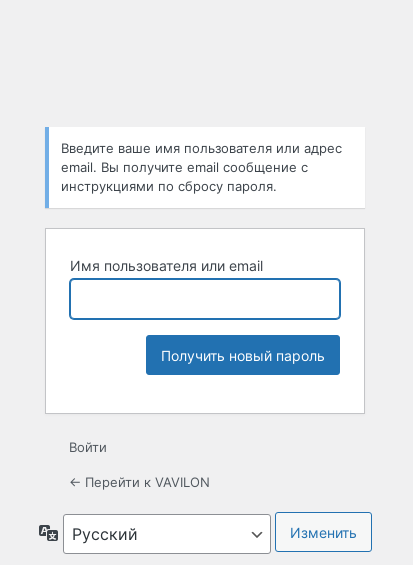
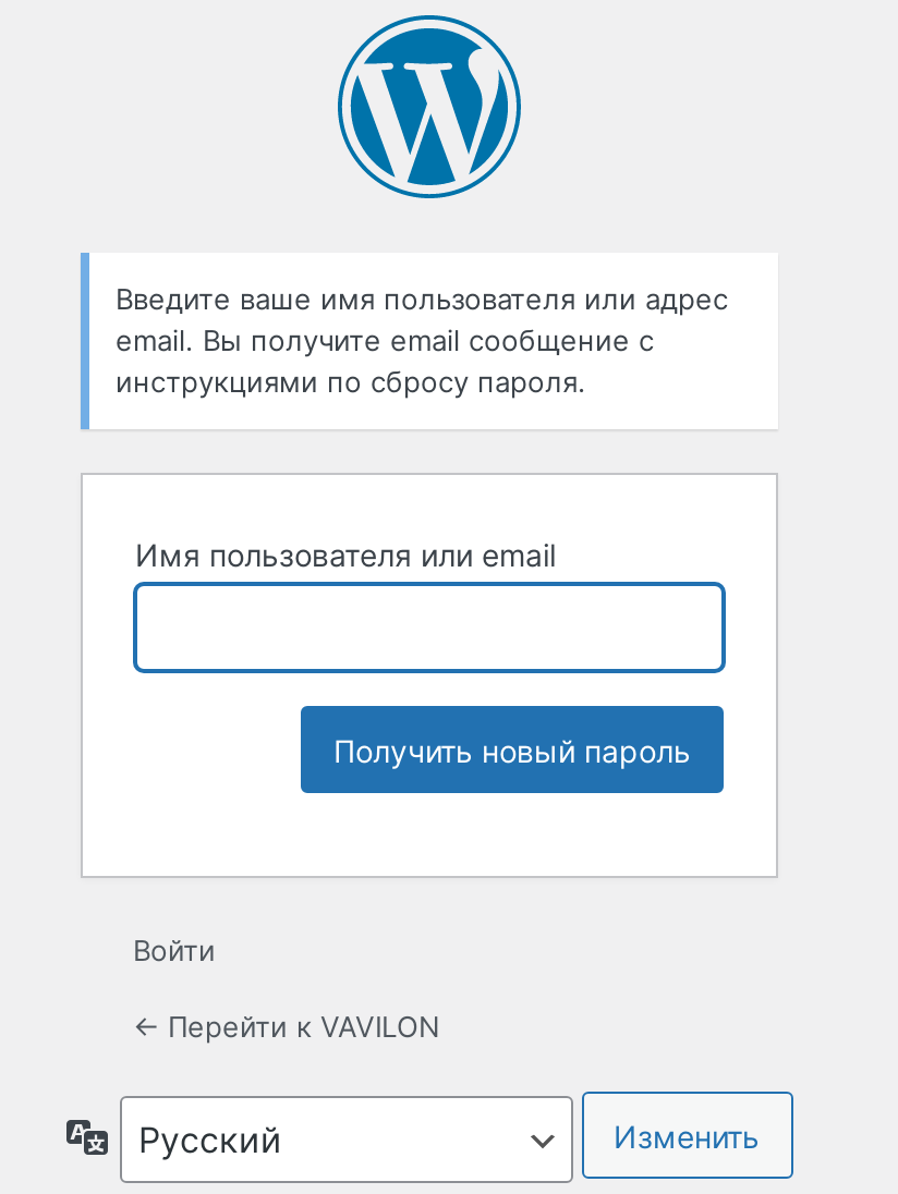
+ [image]
